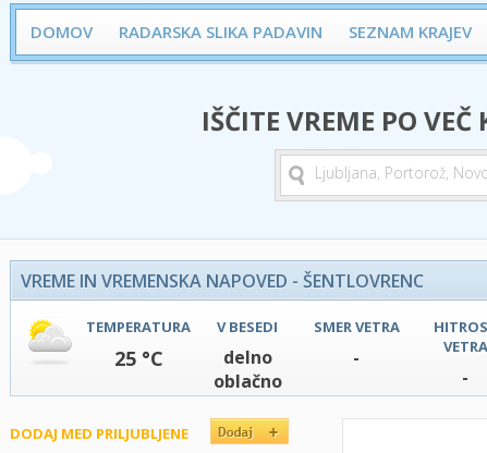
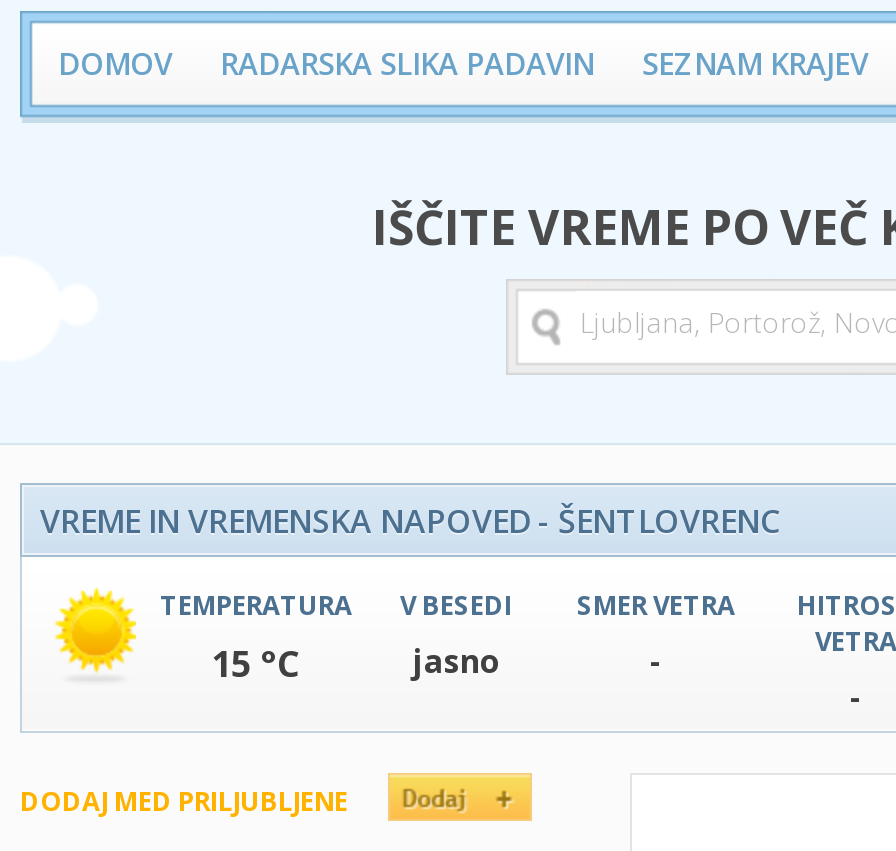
- [image]
- 25 °C
+ [image]
+ 15 °C

- delno
- oblačno
+ jasno
